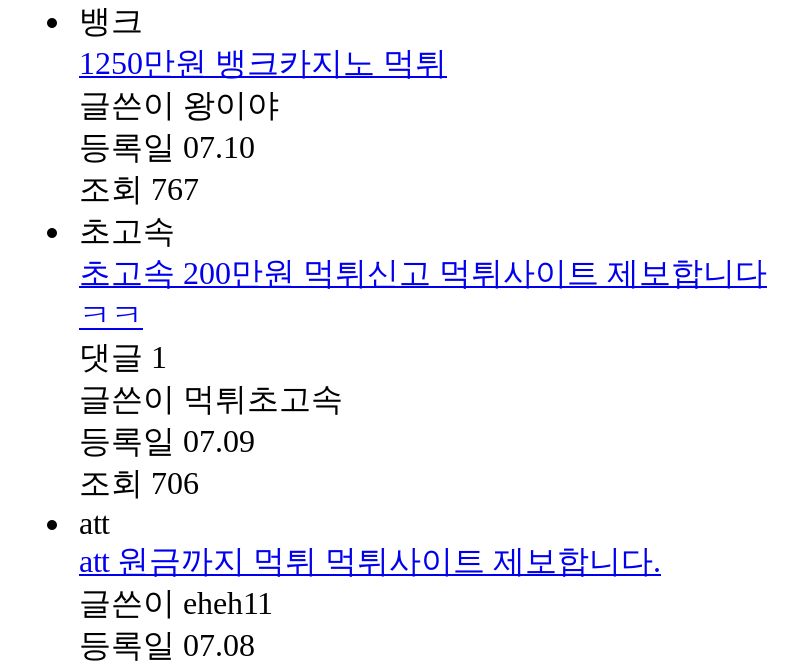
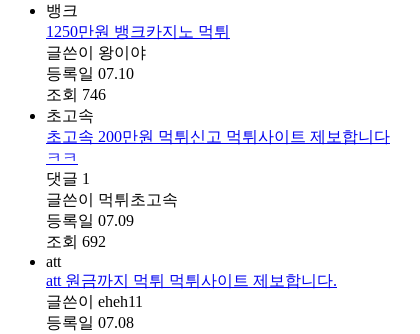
- 조회 767
+ 조회 746

- 조회 706
+ 조회 692
